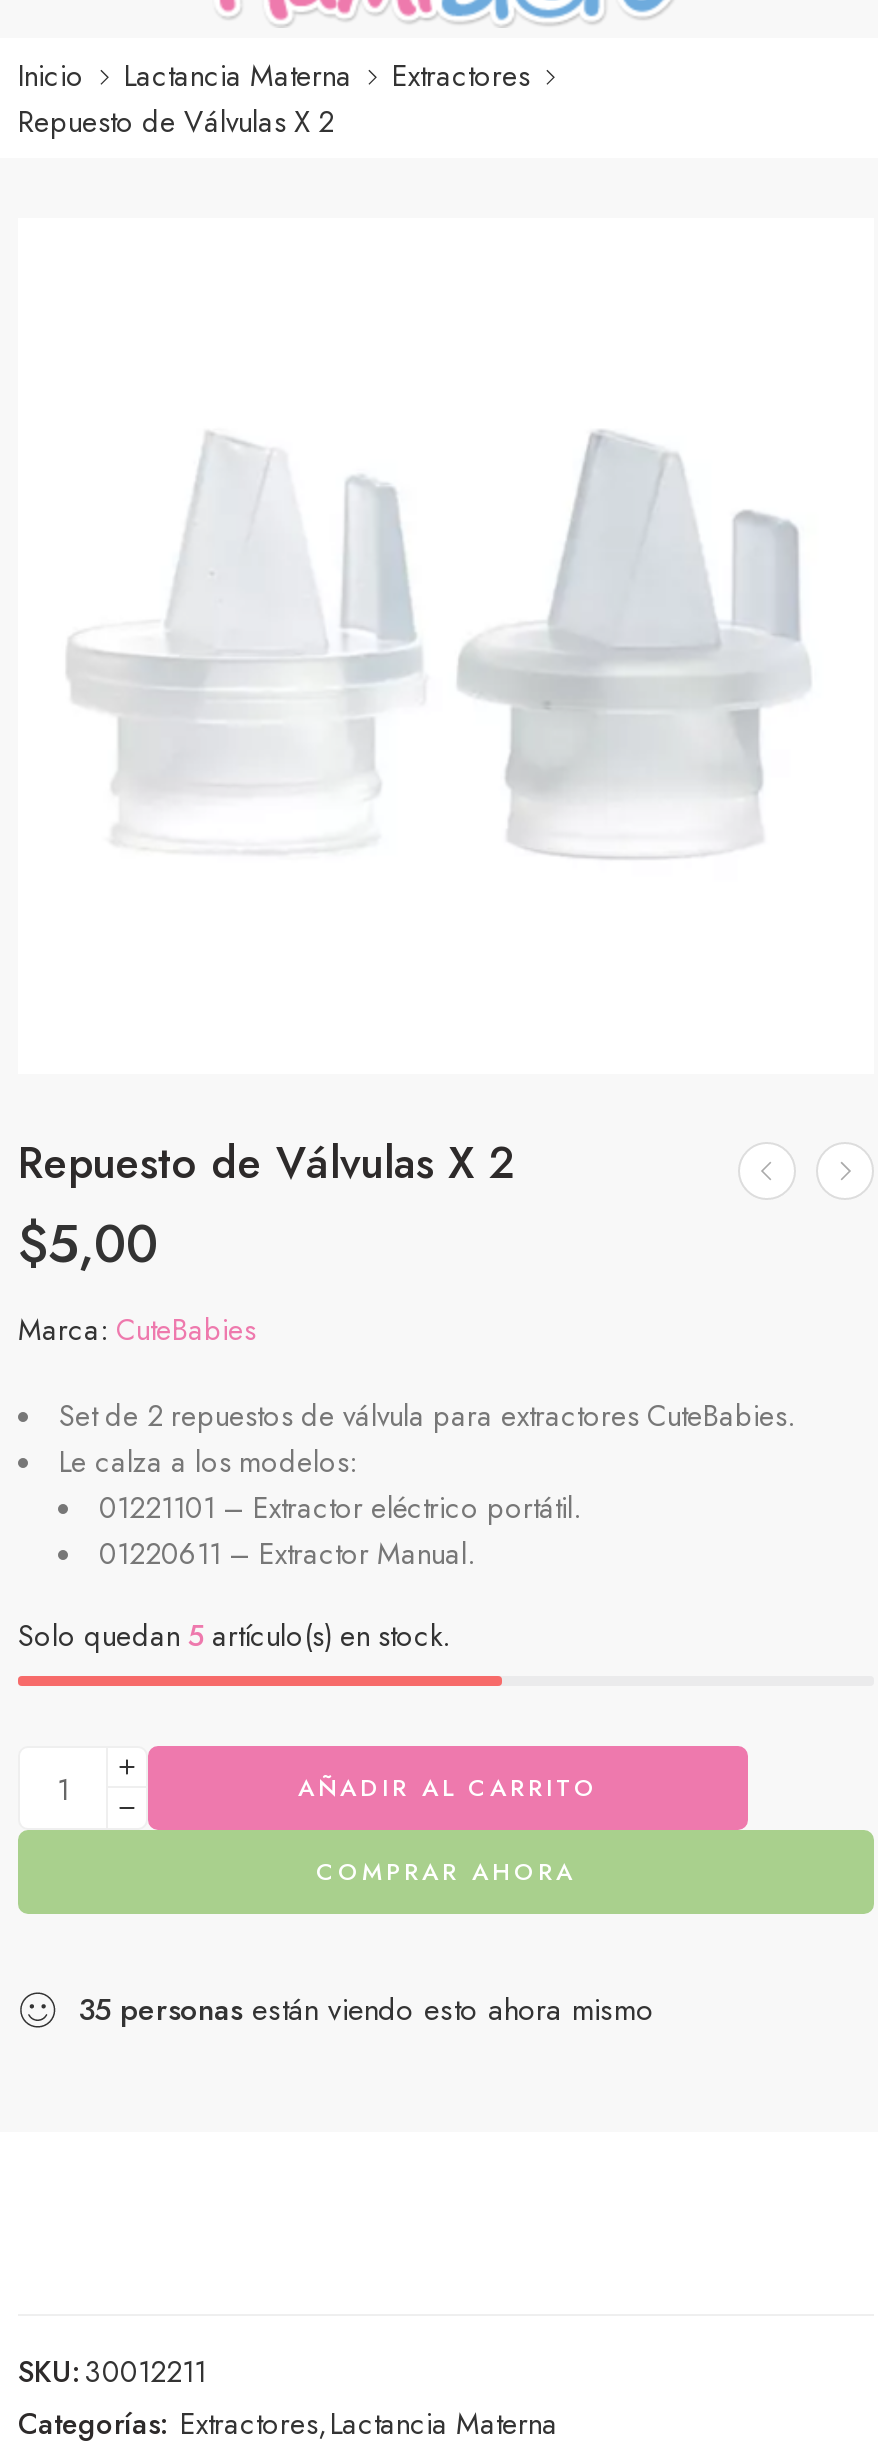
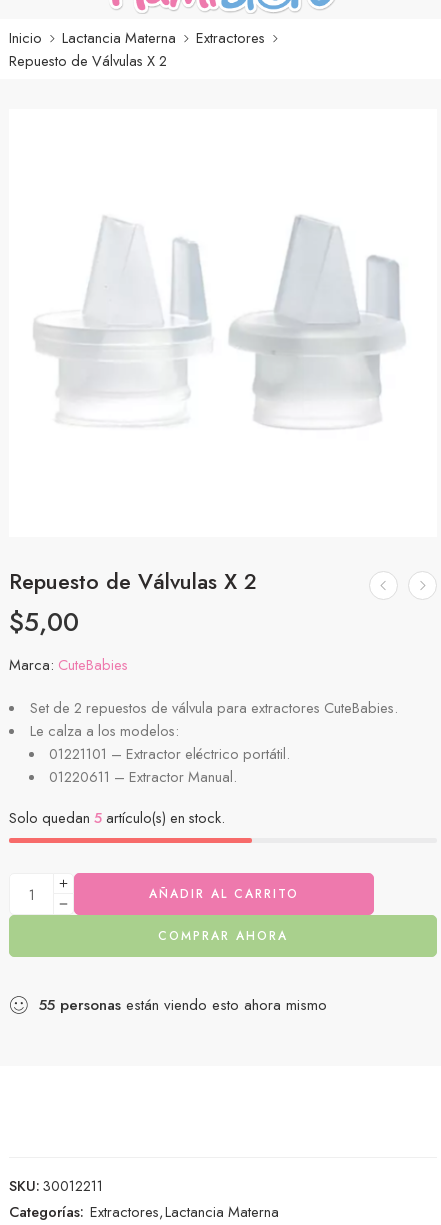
- 35 personas están viendo esto ahora mismo
+ 55 personas están viendo esto ahora mismo
